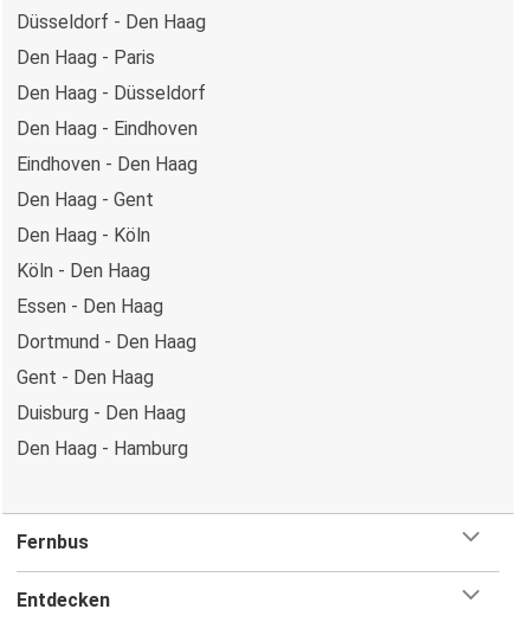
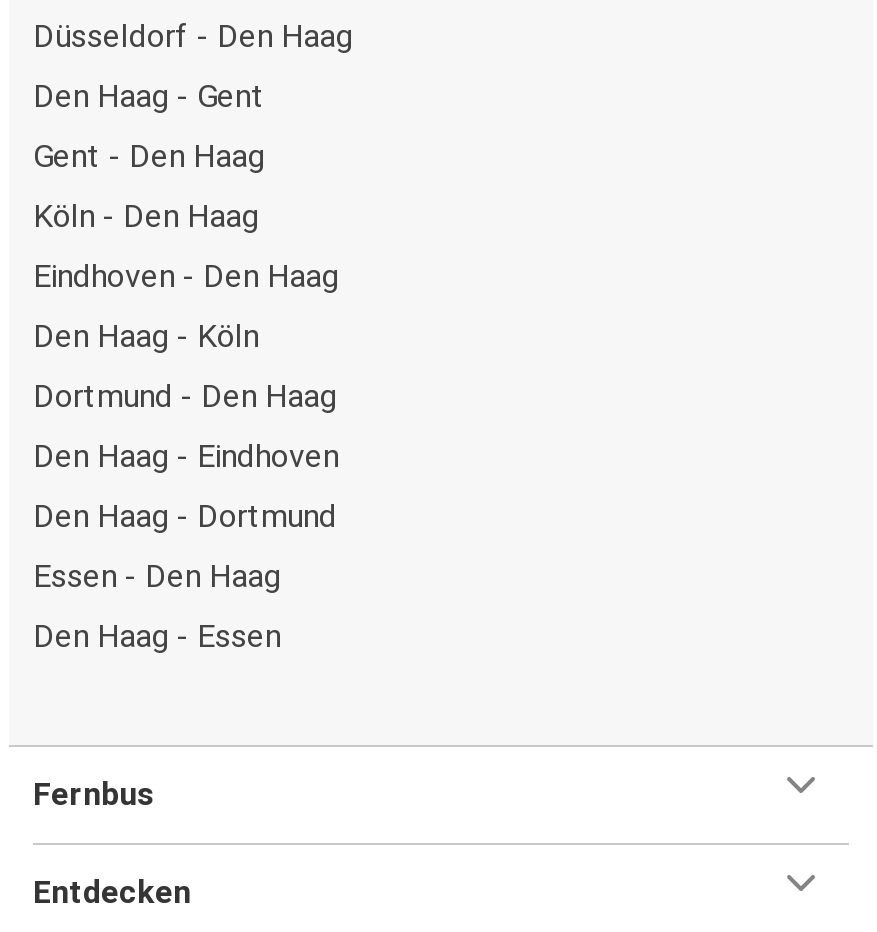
- Den Haag - Paris
- Den Haag - Düsseldorf

moved down: Den Haag - Eindhoven

+ Den Haag - Dortmund

moved up: Eindhoven - Den Haag | Den Haag - Gent | Den Haag - Köln | Köln - Den Haag

moved down: Essen - Den Haag

moved up: Dortmund - Den Haag | Gent - Den Haag

- Duisburg - Den Haag
- Den Haag - Hamburg
+ Den Haag - Essen
